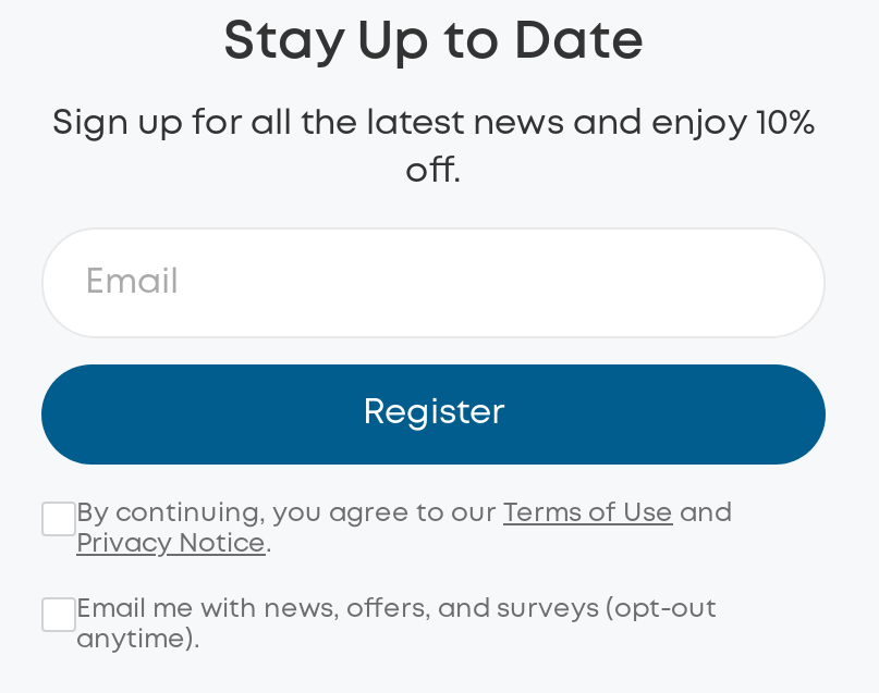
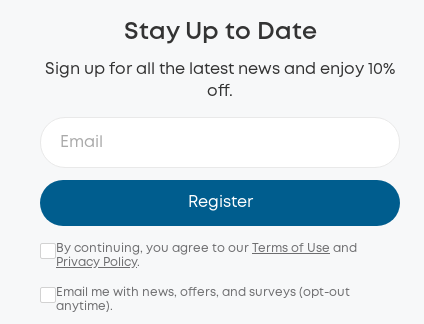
- Privacy Notice.
+ Privacy Policy.
